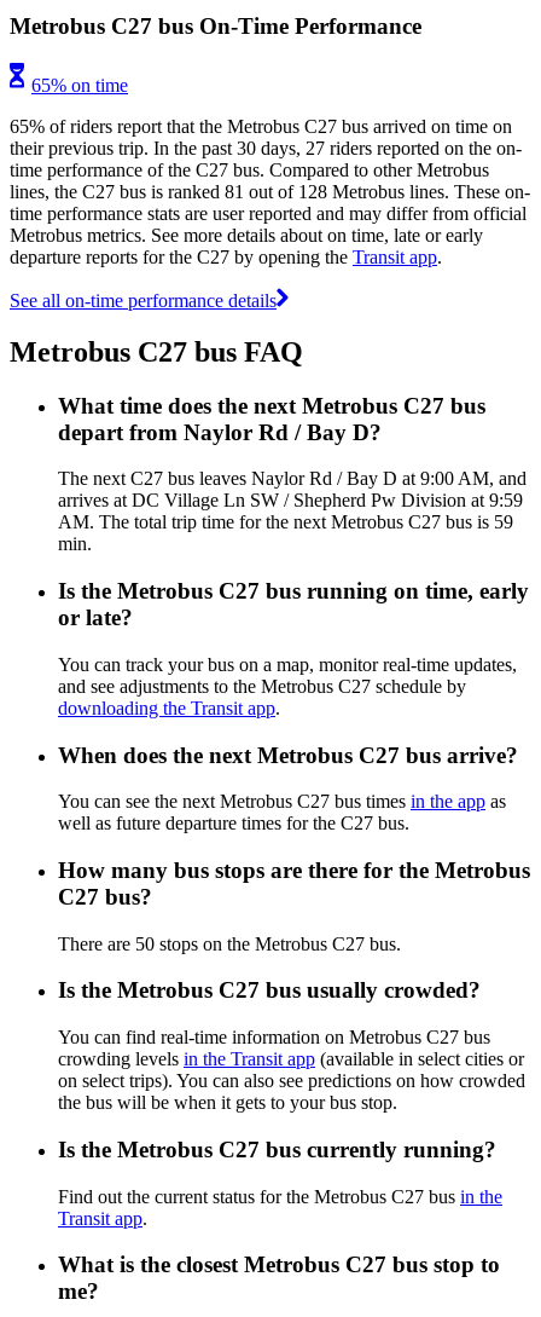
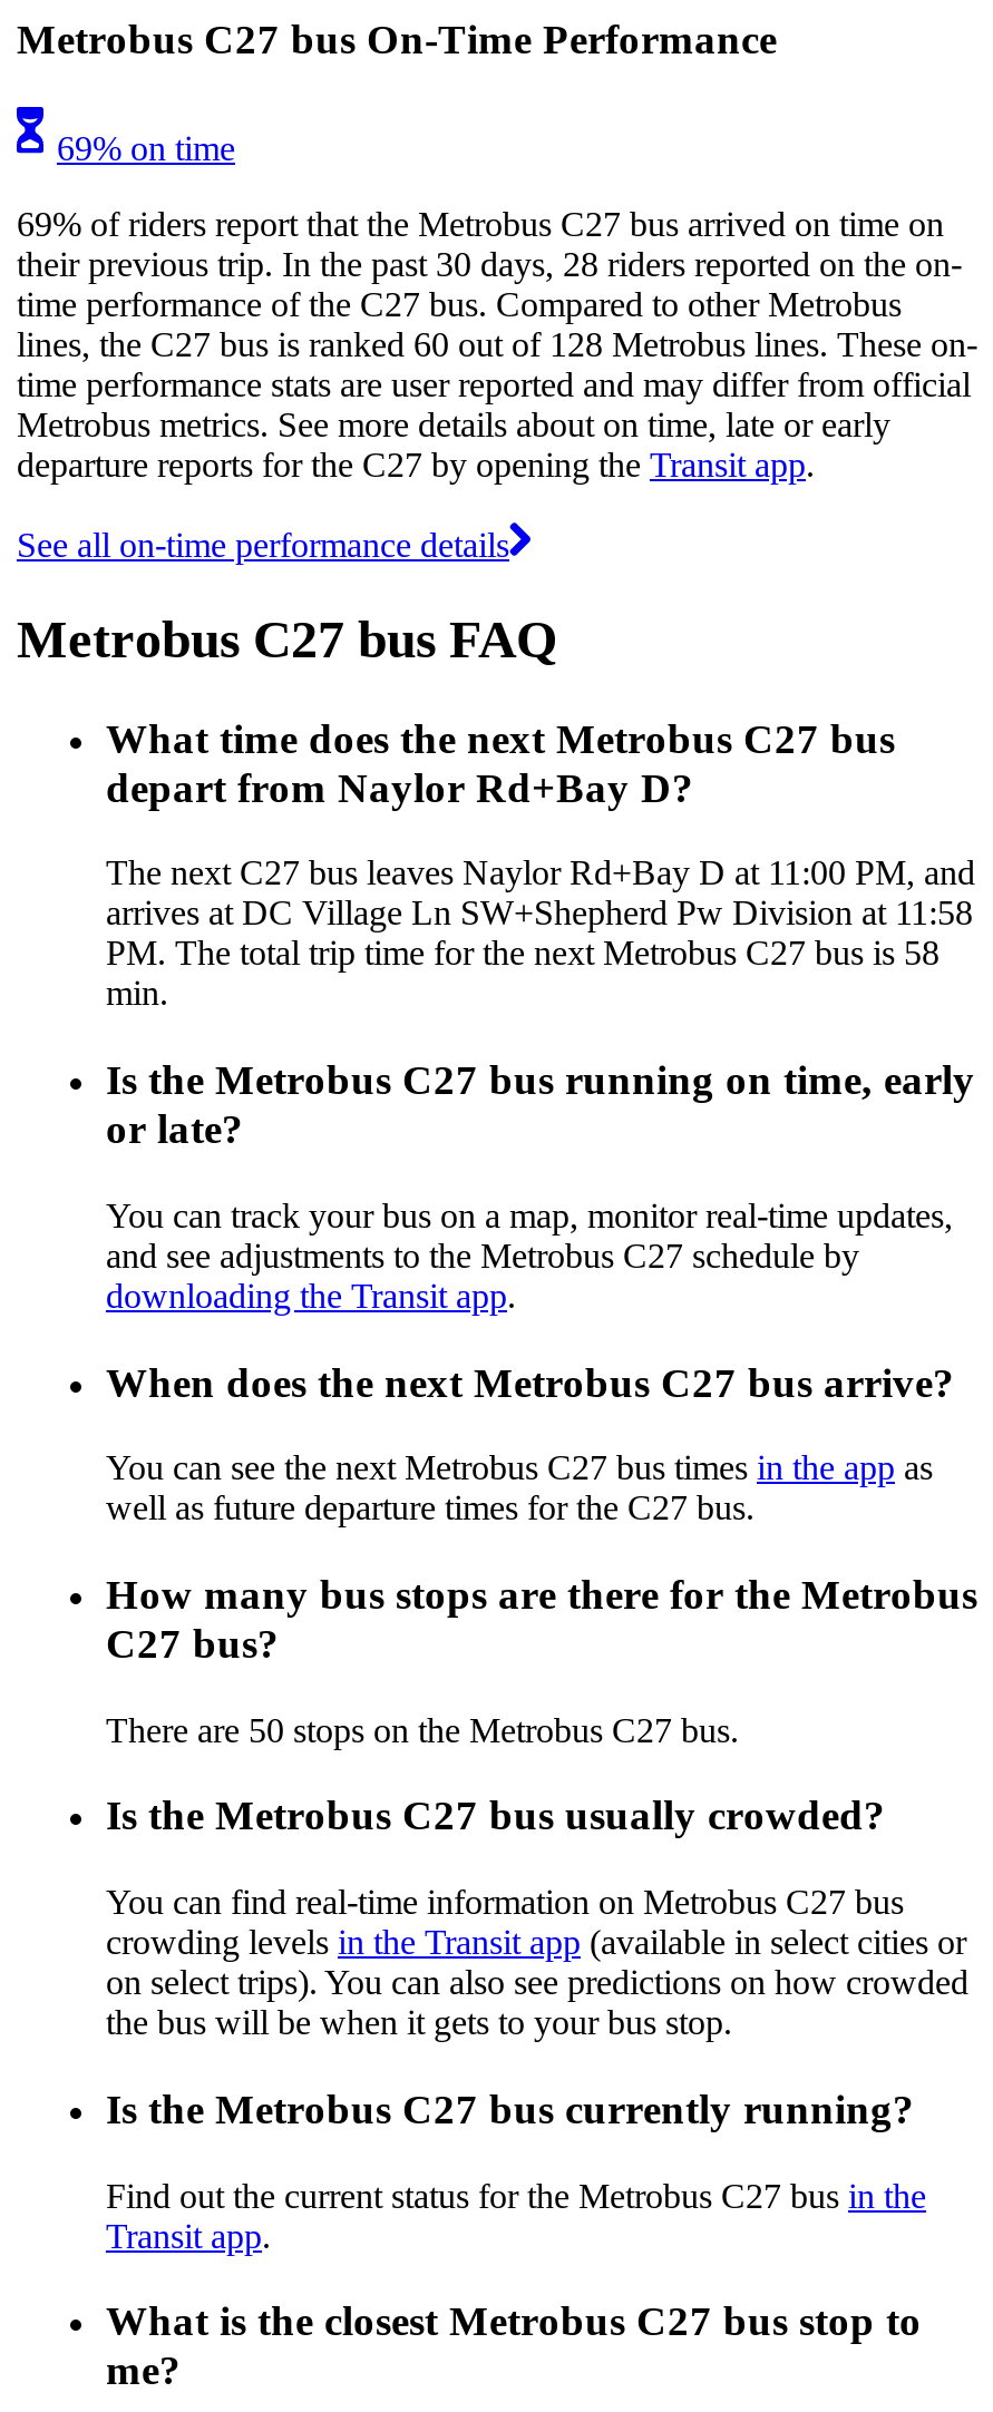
- 65% on time
+ 69% on time

- 65% of riders report that the Metrobus C27 bus arrived on time on
+ 69% of riders report that the Metrobus C27 bus arrived on time on

- their previous trip. In the past 30 days, 27 riders reported on the on-
+ their previous trip. In the past 30 days, 28 riders reported on the on-

- lines, the C27 bus is ranked 81 out of 128 Metrobus lines. These on-
+ lines, the C27 bus is ranked 60 out of 128 Metrobus lines. These on-

- depart from Naylor Rd / Bay D?
+ depart from Naylor Rd+Bay D?

- The next C27 bus leaves Naylor Rd / Bay D at 9:00 AM, and
- arrives at DC Village Ln SW / Shepherd Pw Division at 9:59
- AM. The total trip time for the next Metrobus C27 bus is 59
+ The next C27 bus leaves Naylor Rd+Bay D at 11:00 PM, and
+ arrives at DC Village Ln SW+Shepherd Pw Division at 11:58
+ PM. The total trip time for the next Metrobus C27 bus is 58
